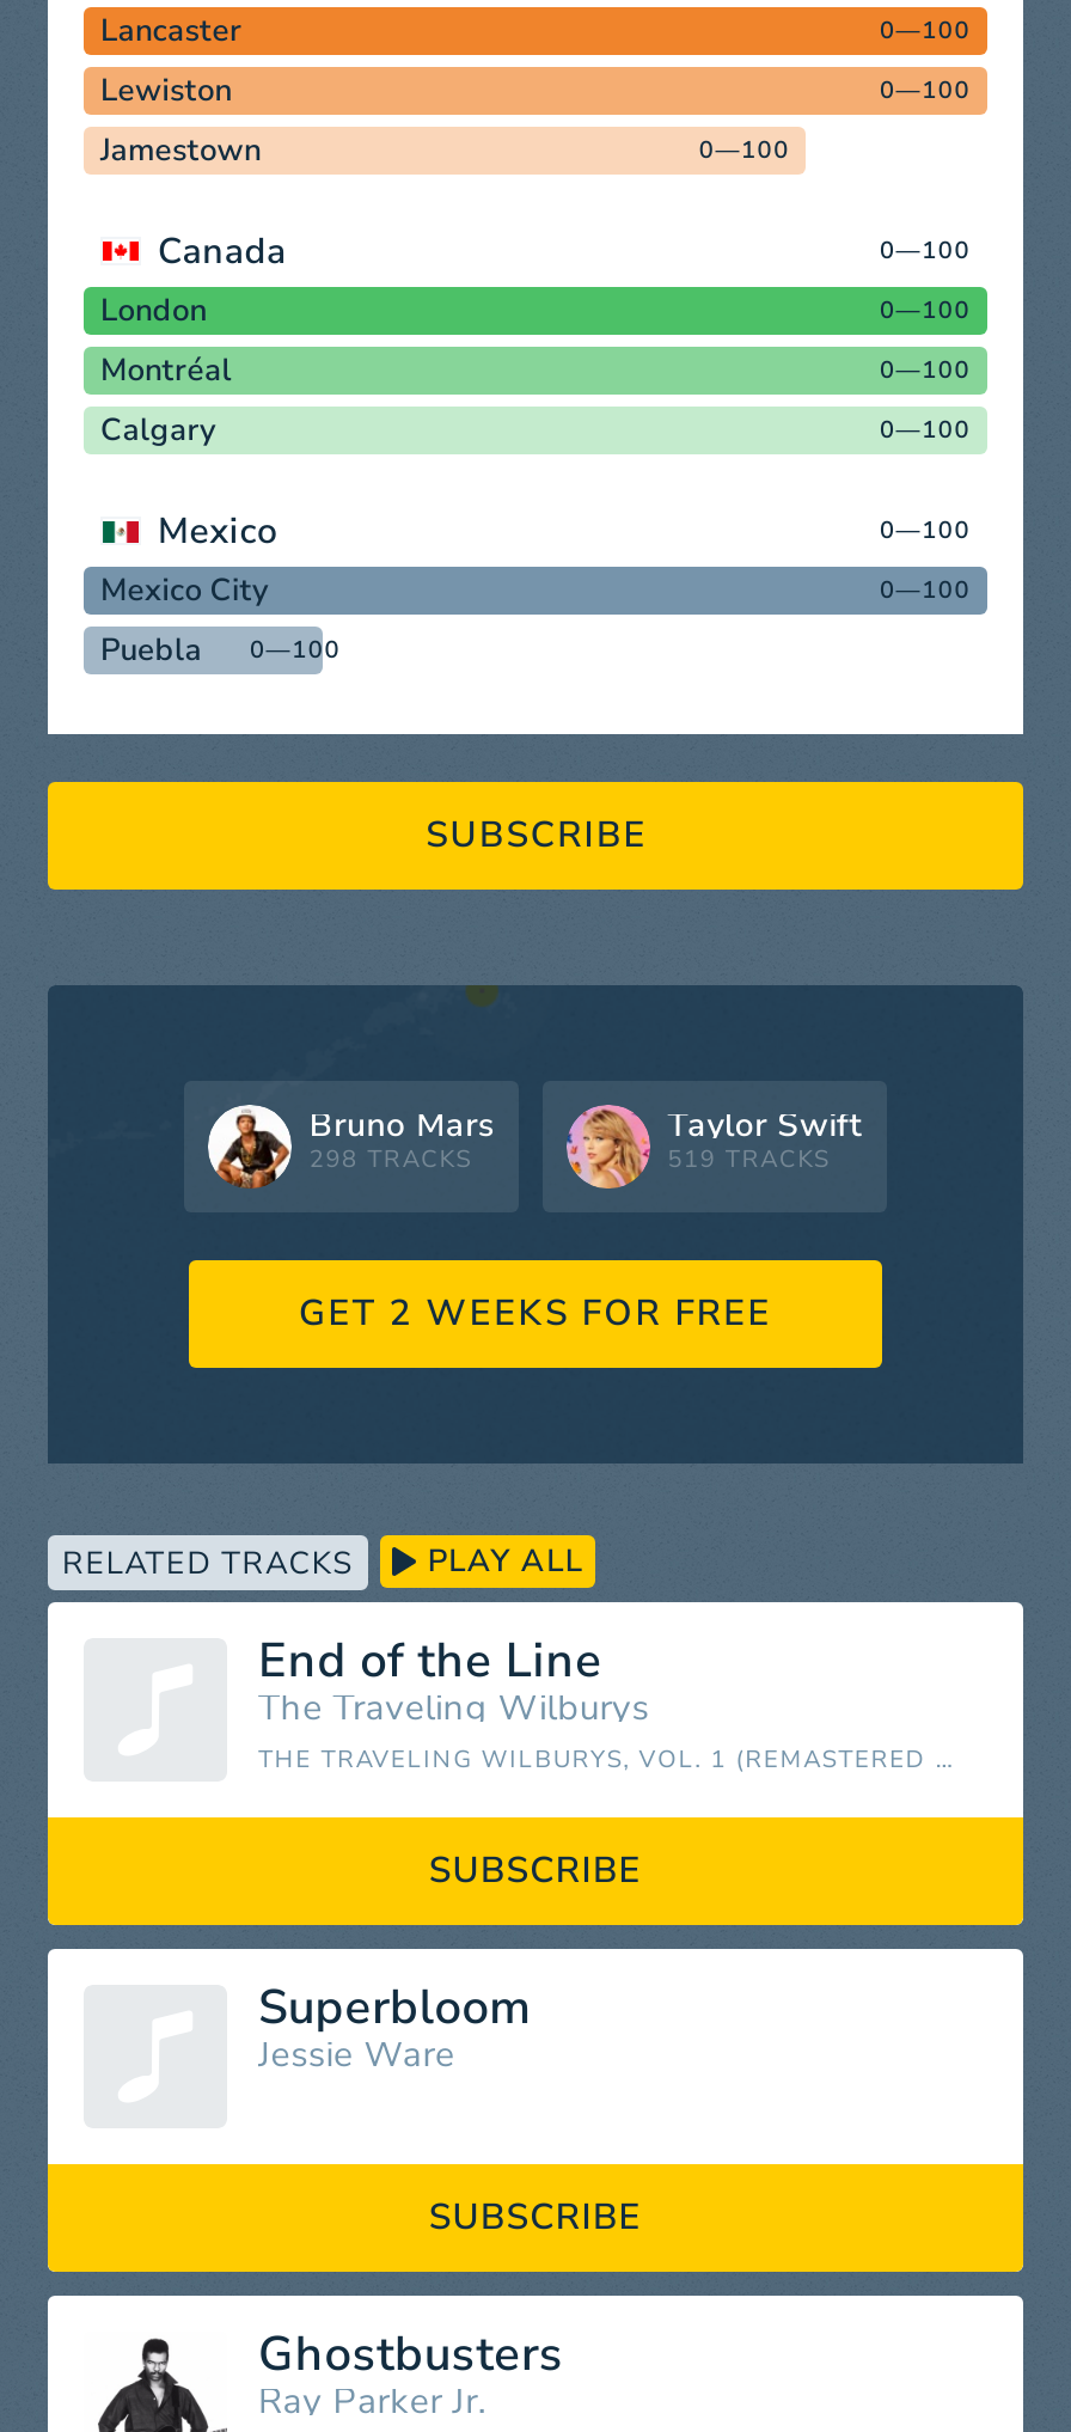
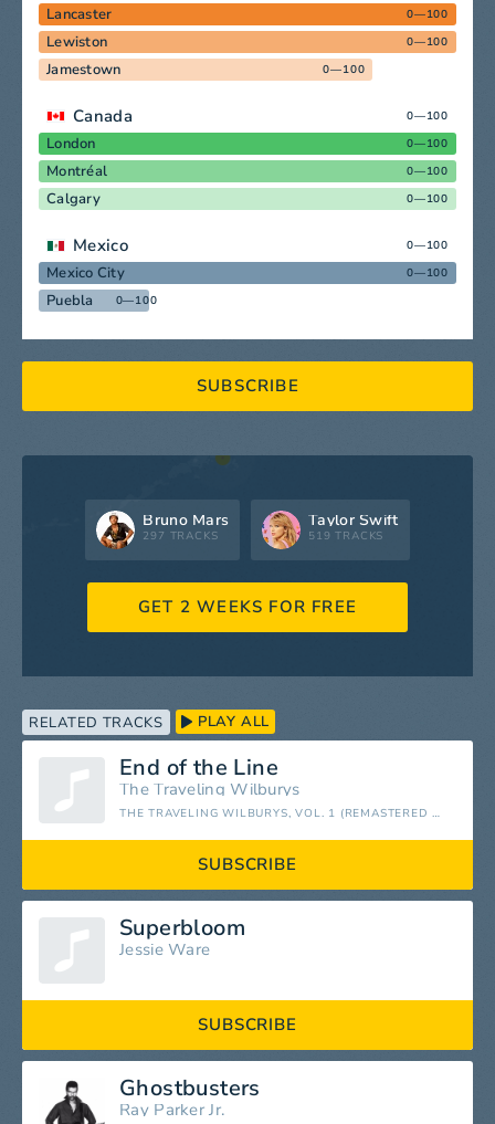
- 298 TRACKS
+ 297 TRACKS
